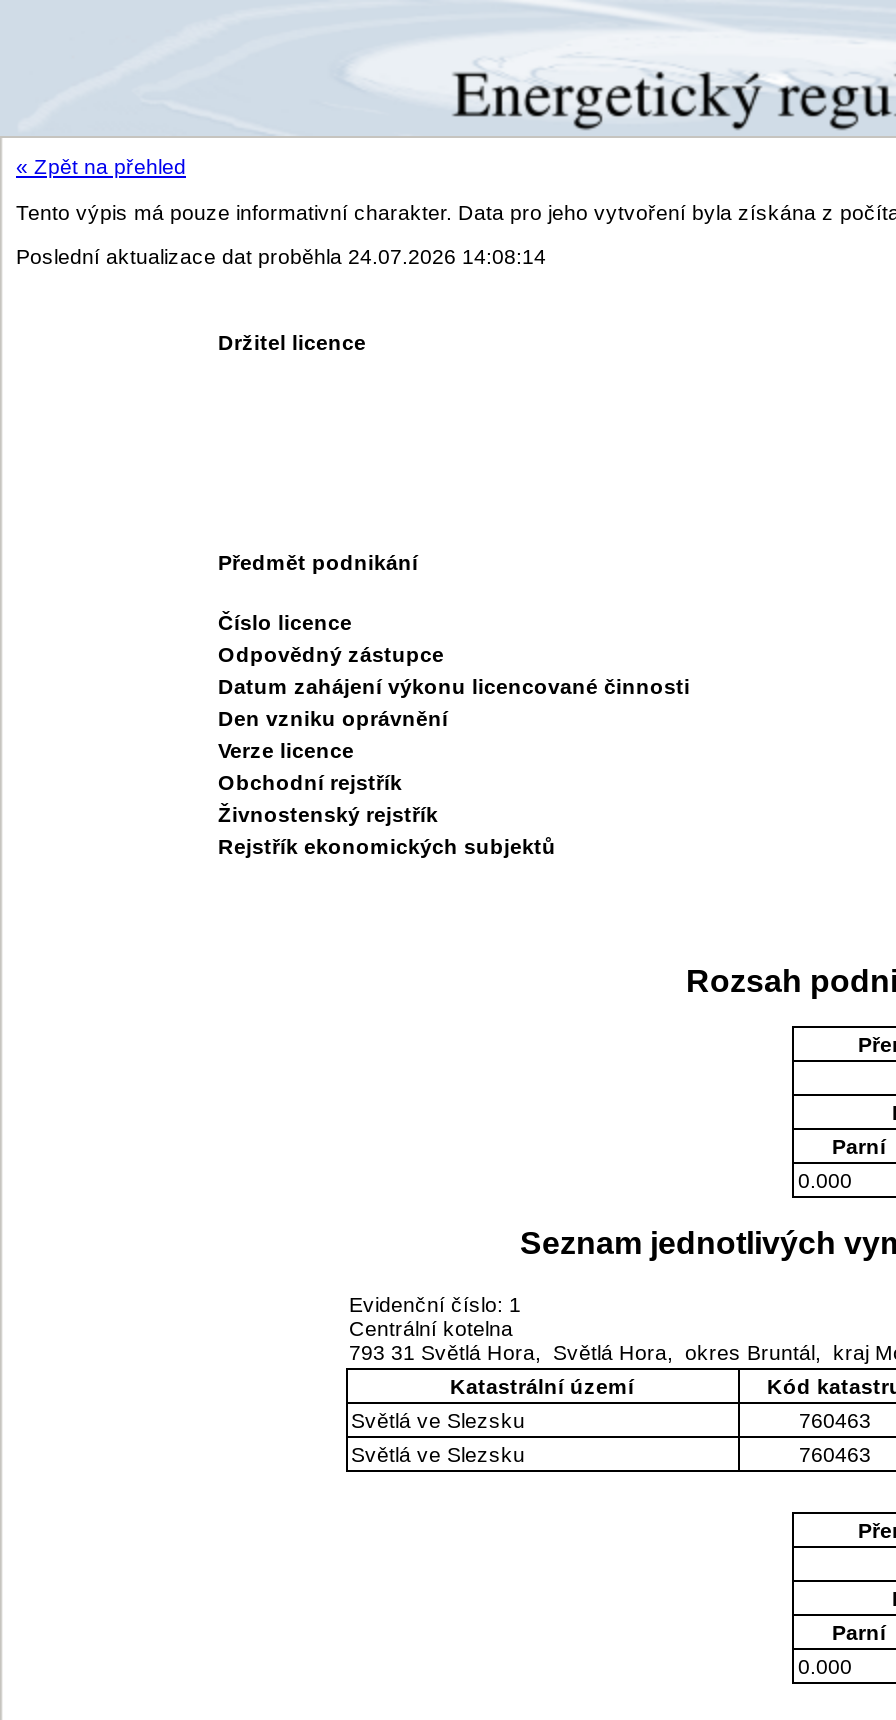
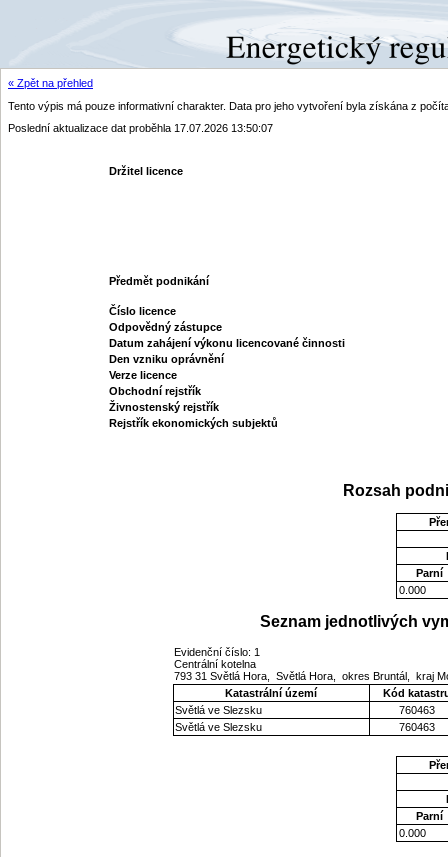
- Poslední aktualizace dat proběhla 24.07.2026 14:08:14
+ Poslední aktualizace dat proběhla 17.07.2026 13:50:07
